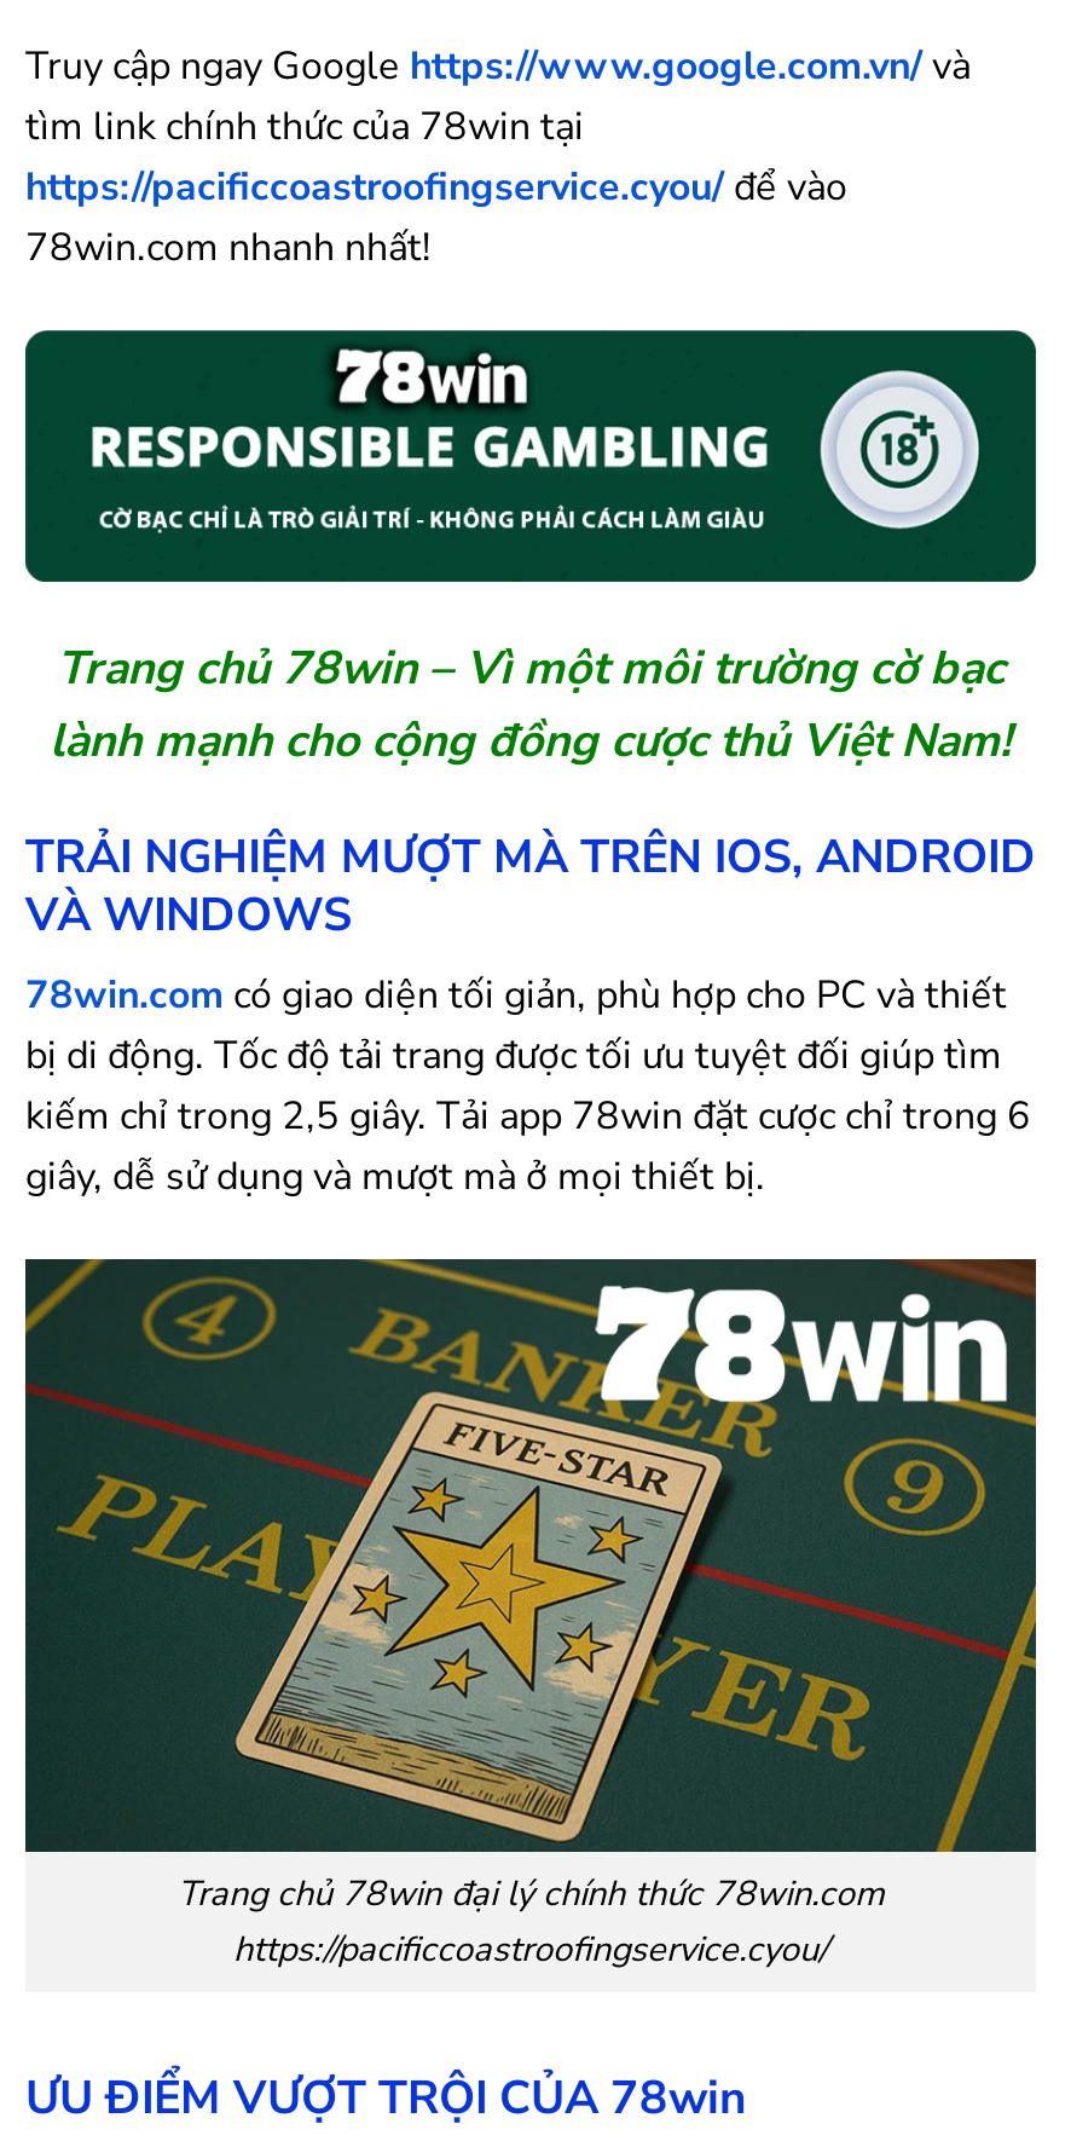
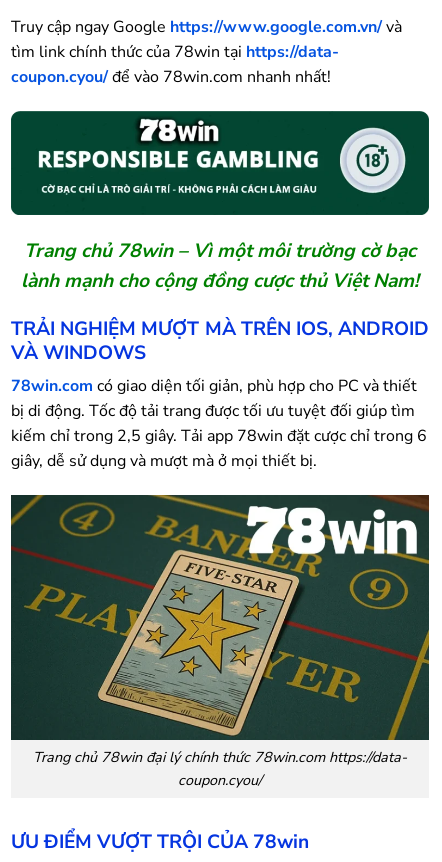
- tìm link chính thức của 78win tại
- https://pacificcoastroofingservice.cyou/ để vào
- 78win.com nhanh nhất!
+ tìm link chính thức của 78win tại https://data-
+ coupon.cyou/ để vào 78win.com nhanh nhất!

- Trang chủ 78win đại lý chính thức 78win.com
- https://pacificcoastroofingservice.cyou/
+ Trang chủ 78win đại lý chính thức 78win.com https://data-
+ coupon.cyou/
